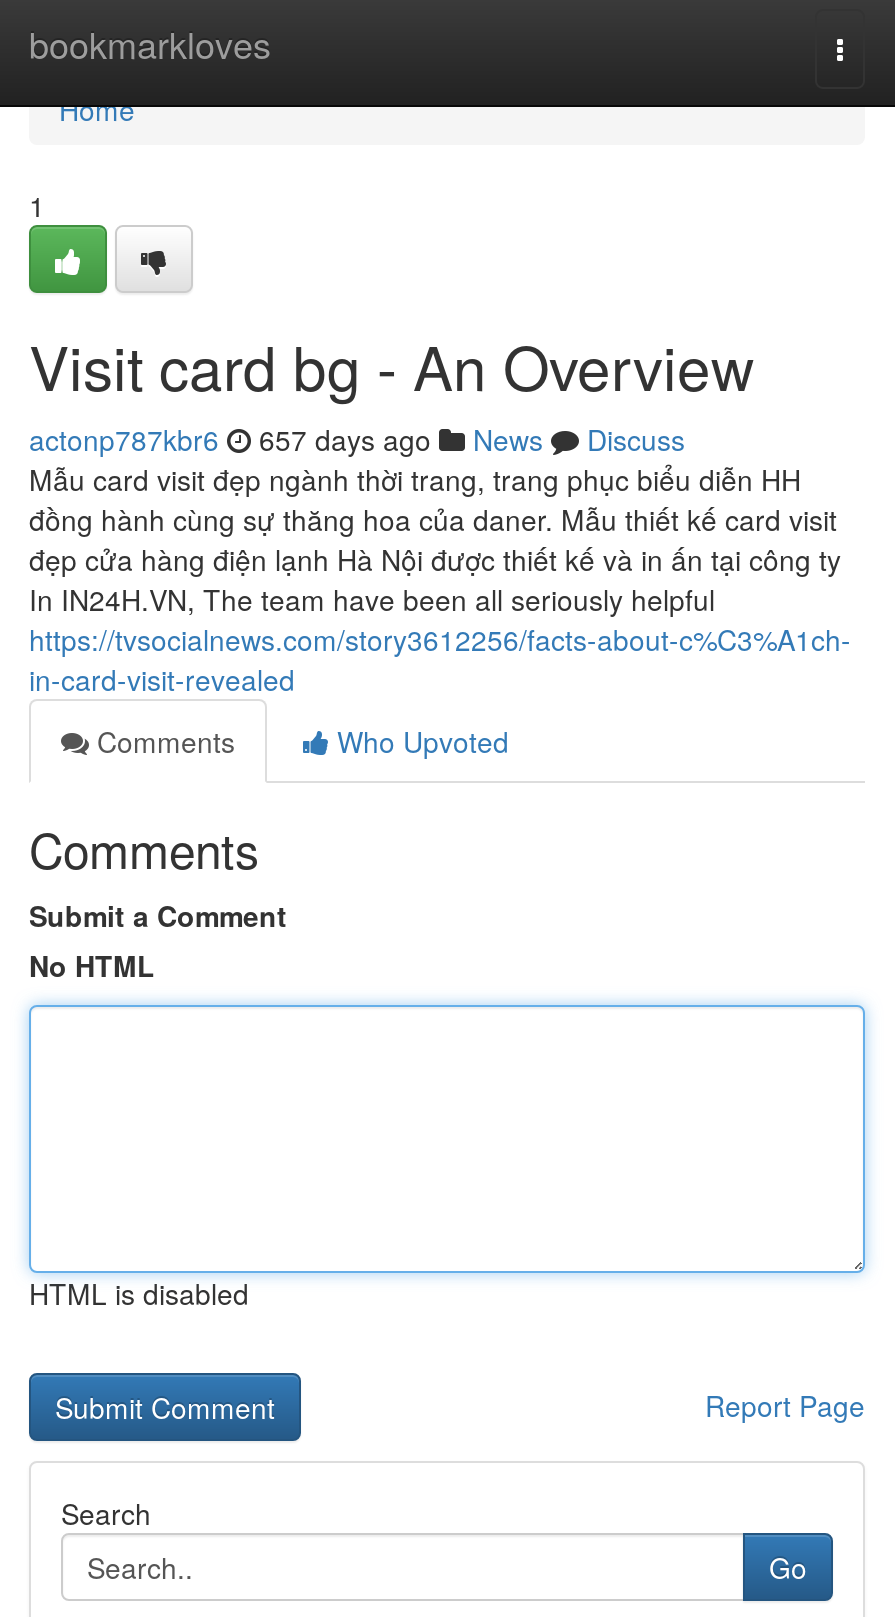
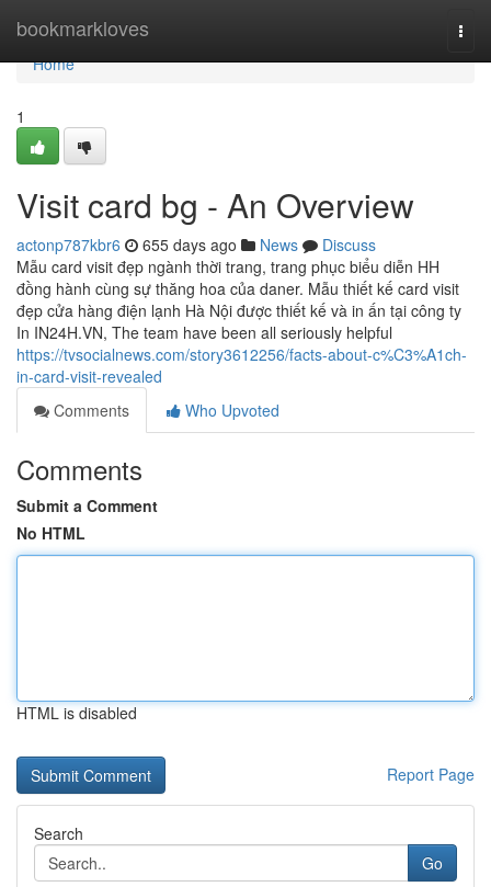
- actonp787kbr6 657 days ago News Discuss
+ actonp787kbr6 655 days ago News Discuss
